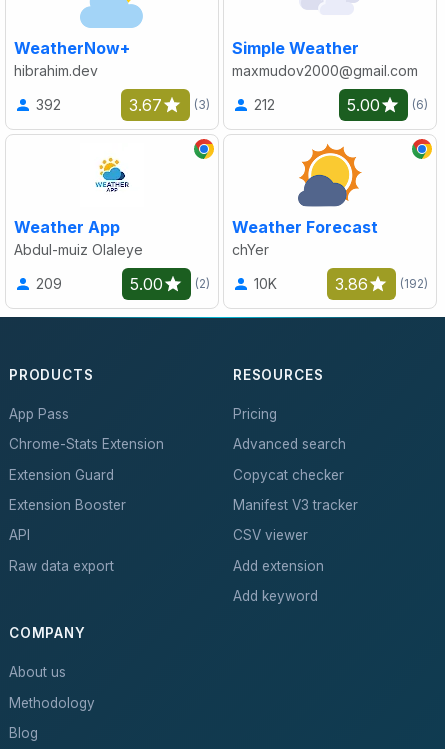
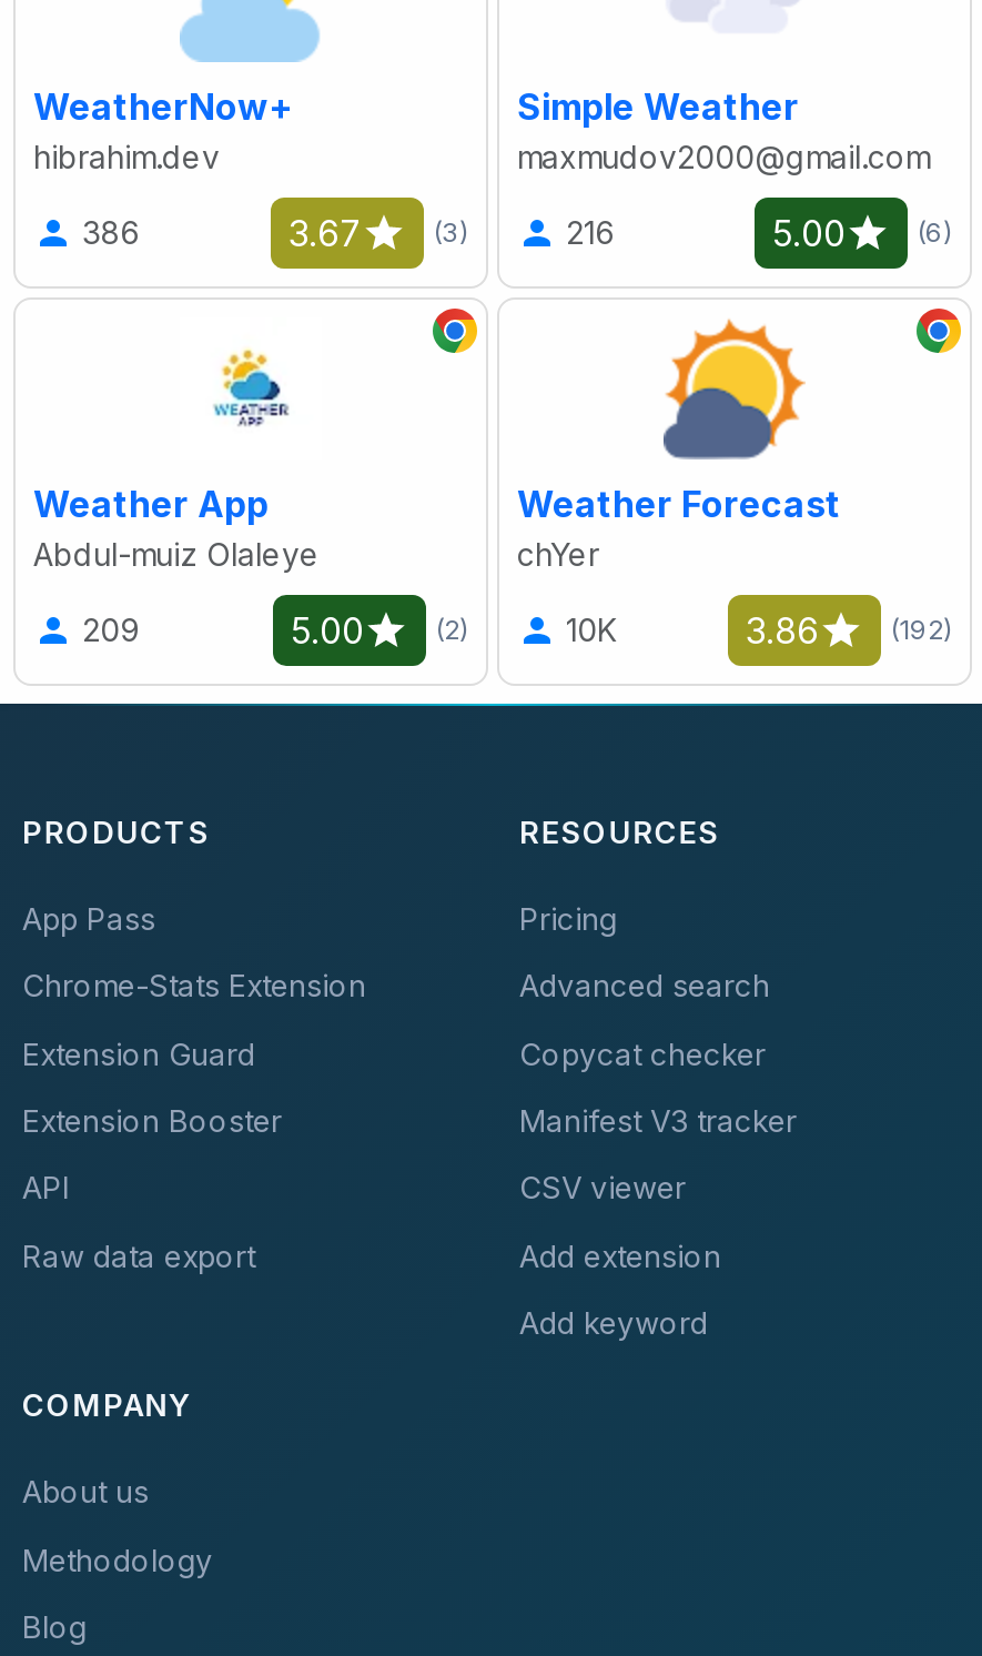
- 392
+ 386

- 212
+ 216
